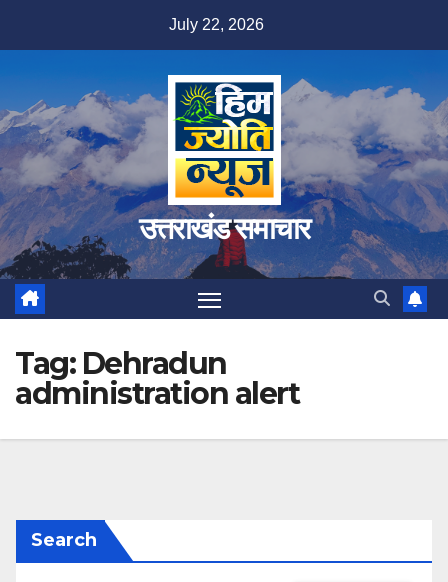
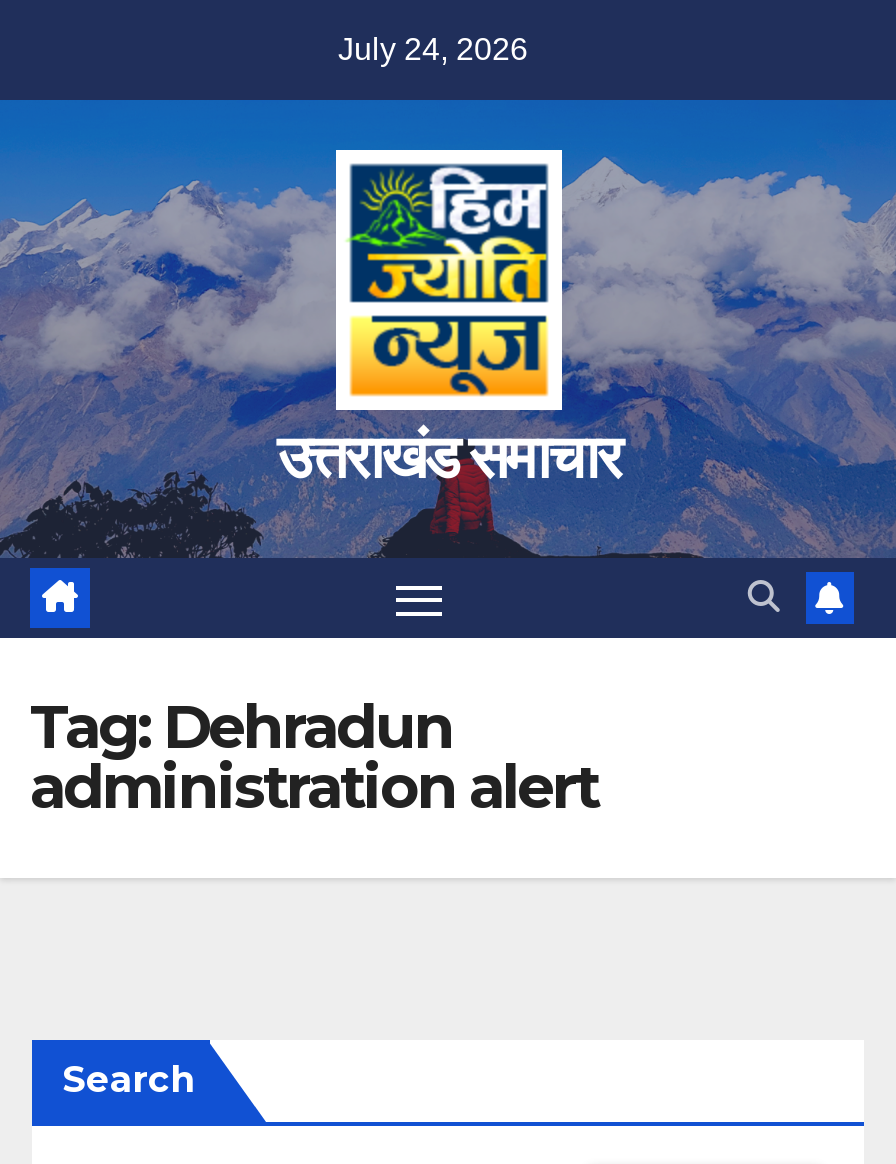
- July 22, 2026
+ July 24, 2026
